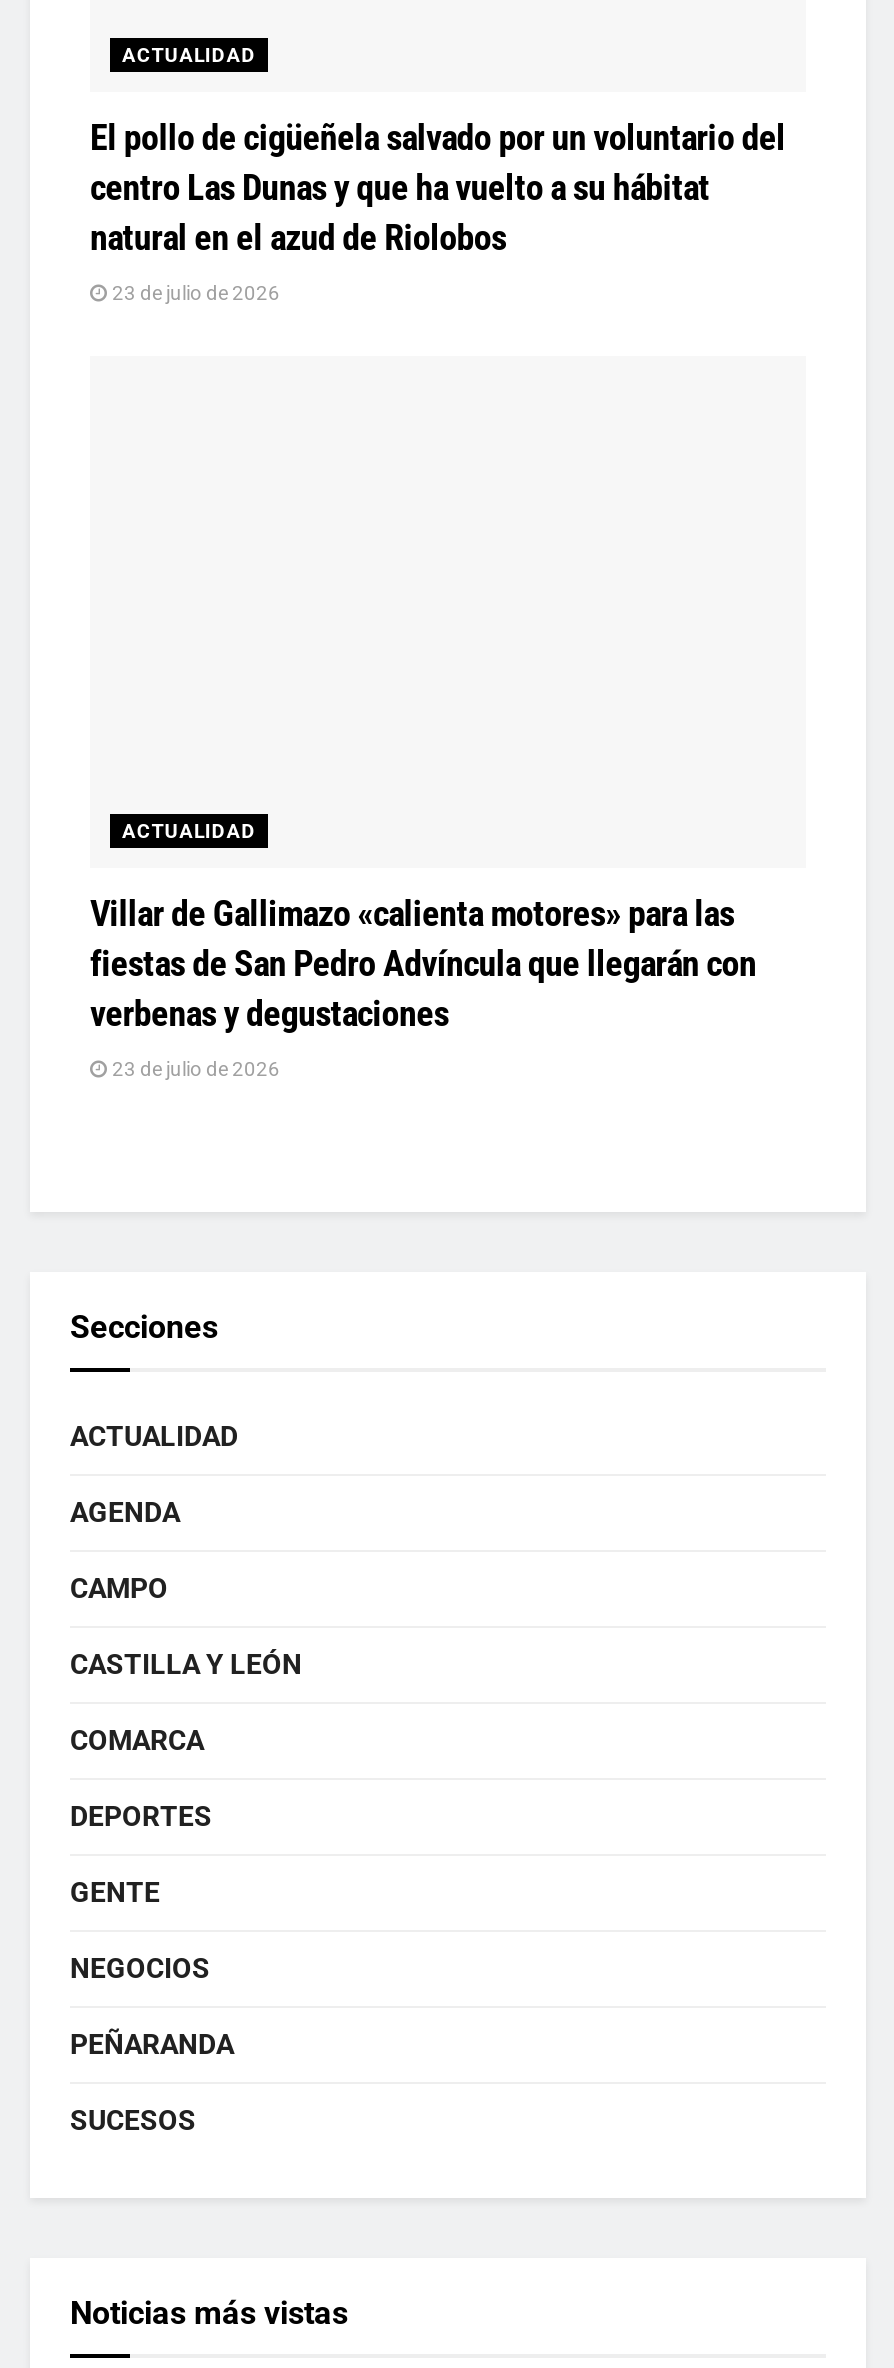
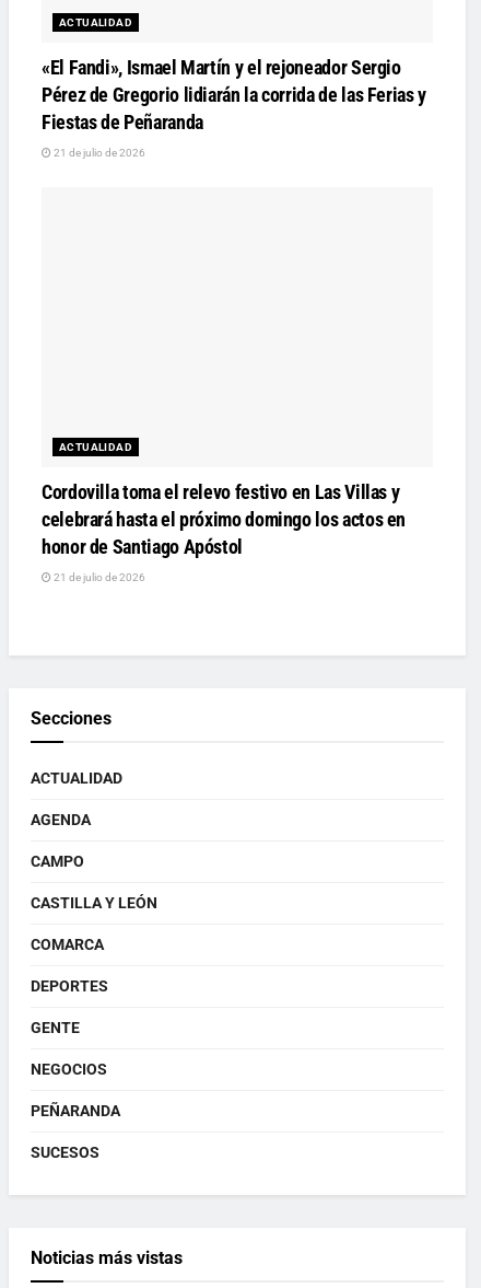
- El pollo de cigüeñela salvado por un voluntario del
- centro Las Dunas y que ha vuelto a su hábitat
- natural en el azud de Riolobos
+ «El Fandi», Ismael Martín y el rejoneador Sergio
+ Pérez de Gregorio lidiarán la corrida de las Ferias y
+ Fiestas de Peñaranda

- 23 de julio de 2026
+ 21 de julio de 2026

- Villar de Gallimazo «calienta motores» para las
- fiestas de San Pedro Advíncula que llegarán con
- verbenas y degustaciones
+ Cordovilla toma el relevo festivo en Las Villas y
+ celebrará hasta el próximo domingo los actos en
+ honor de Santiago Apóstol

- 23 de julio de 2026
+ 21 de julio de 2026
